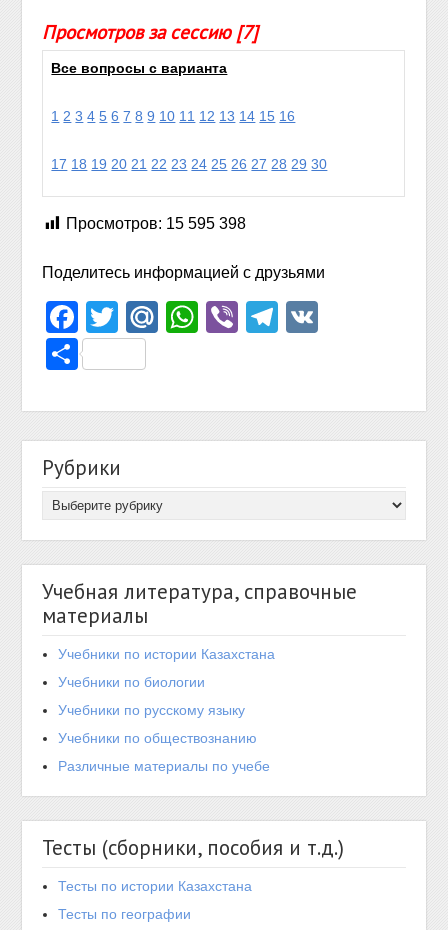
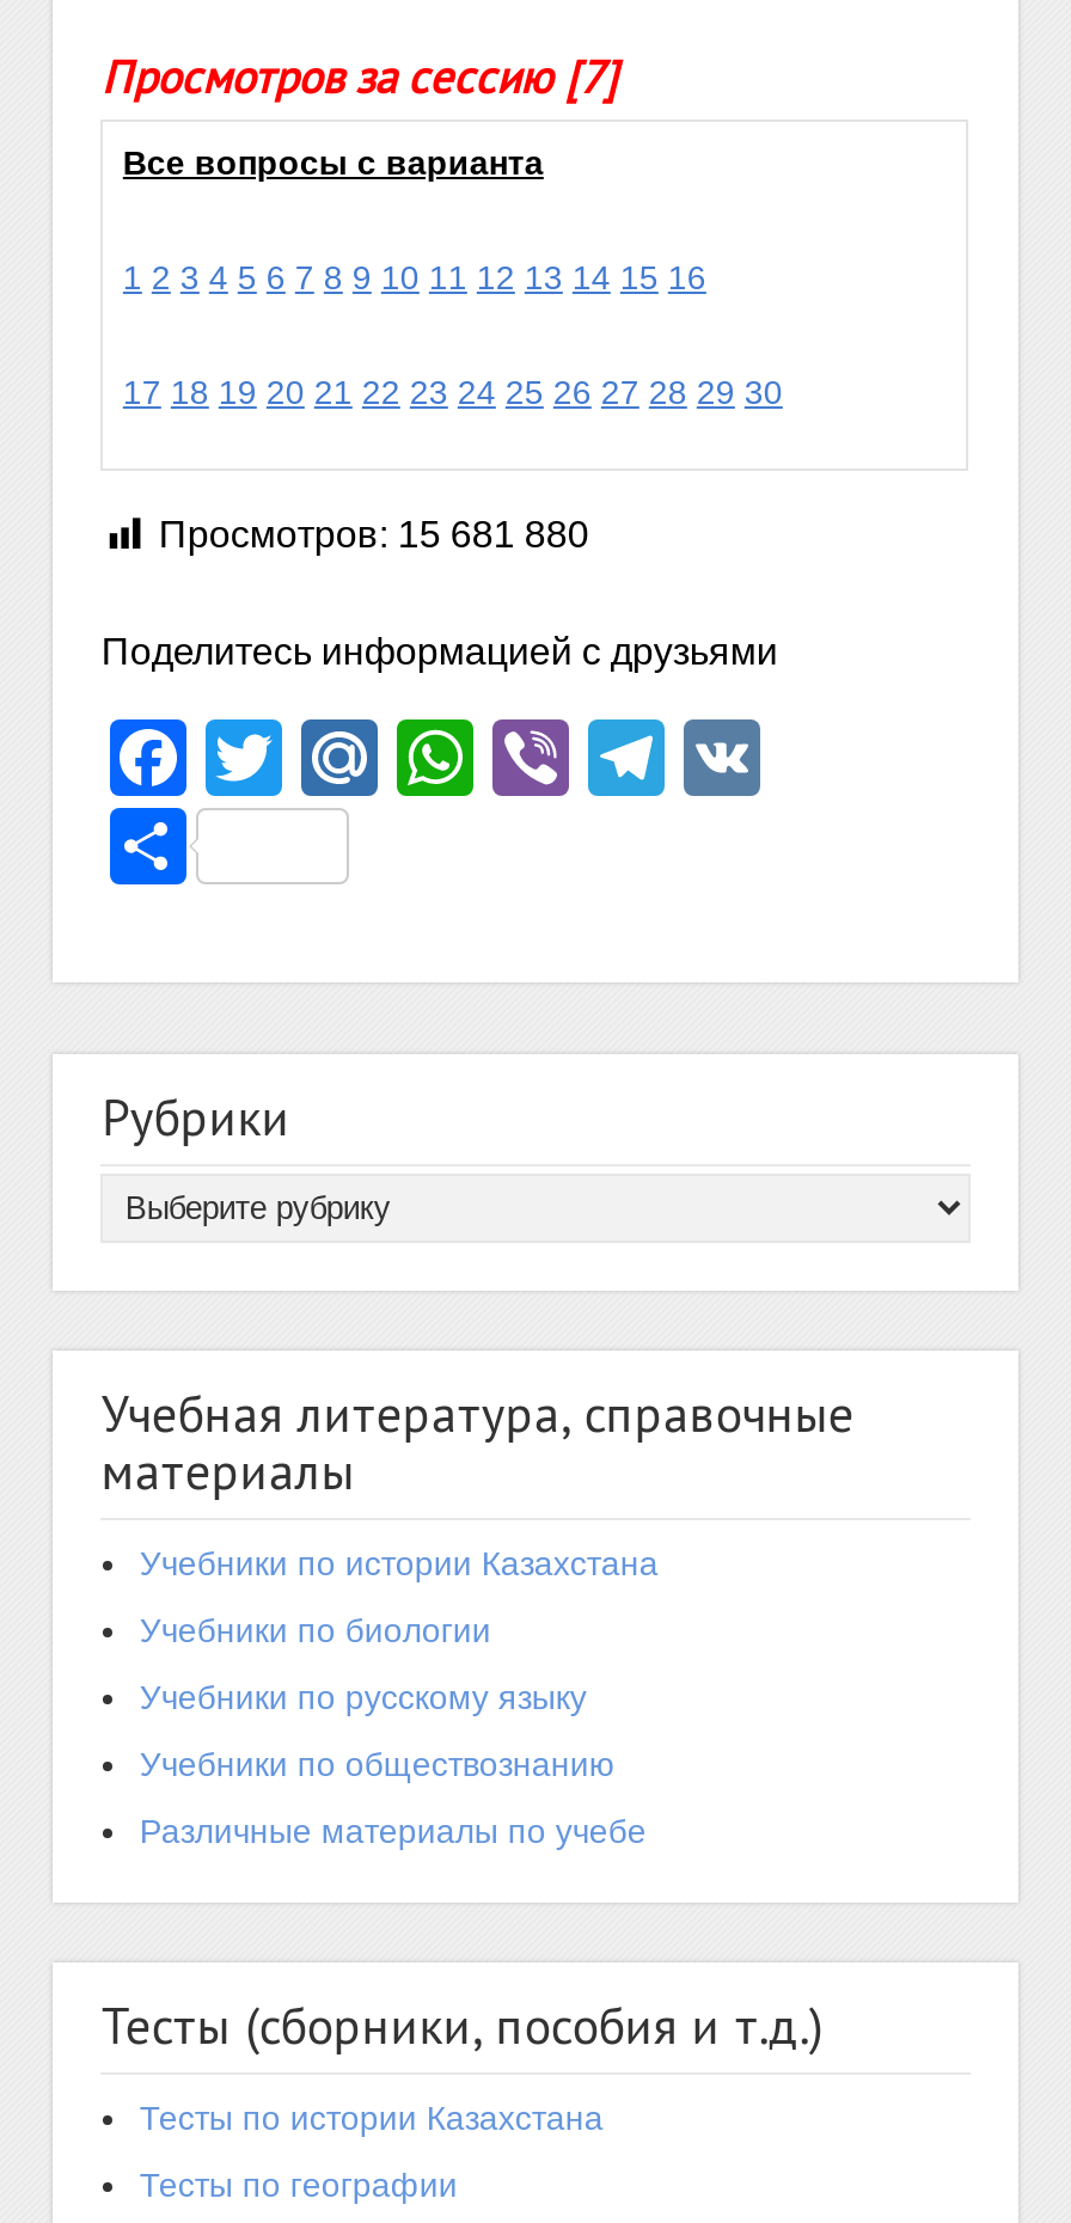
- Просмотров: 15 595 398
+ Просмотров: 15 681 880
